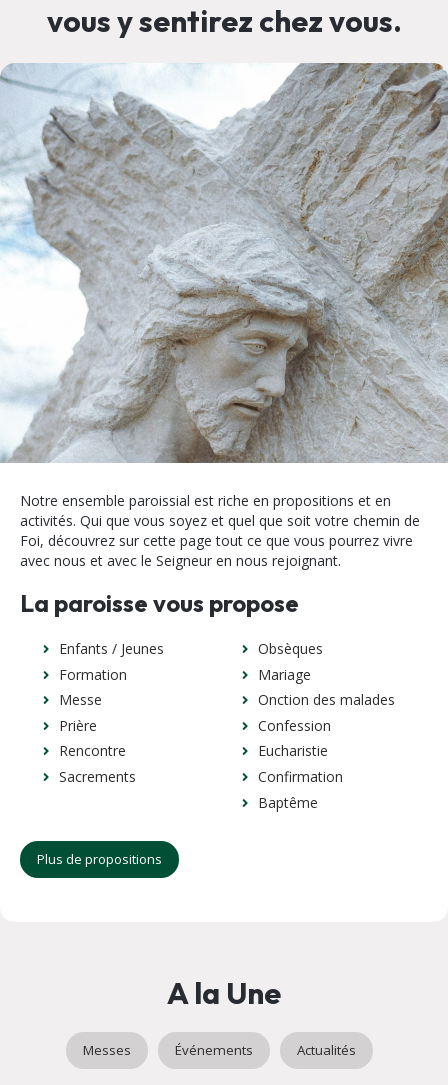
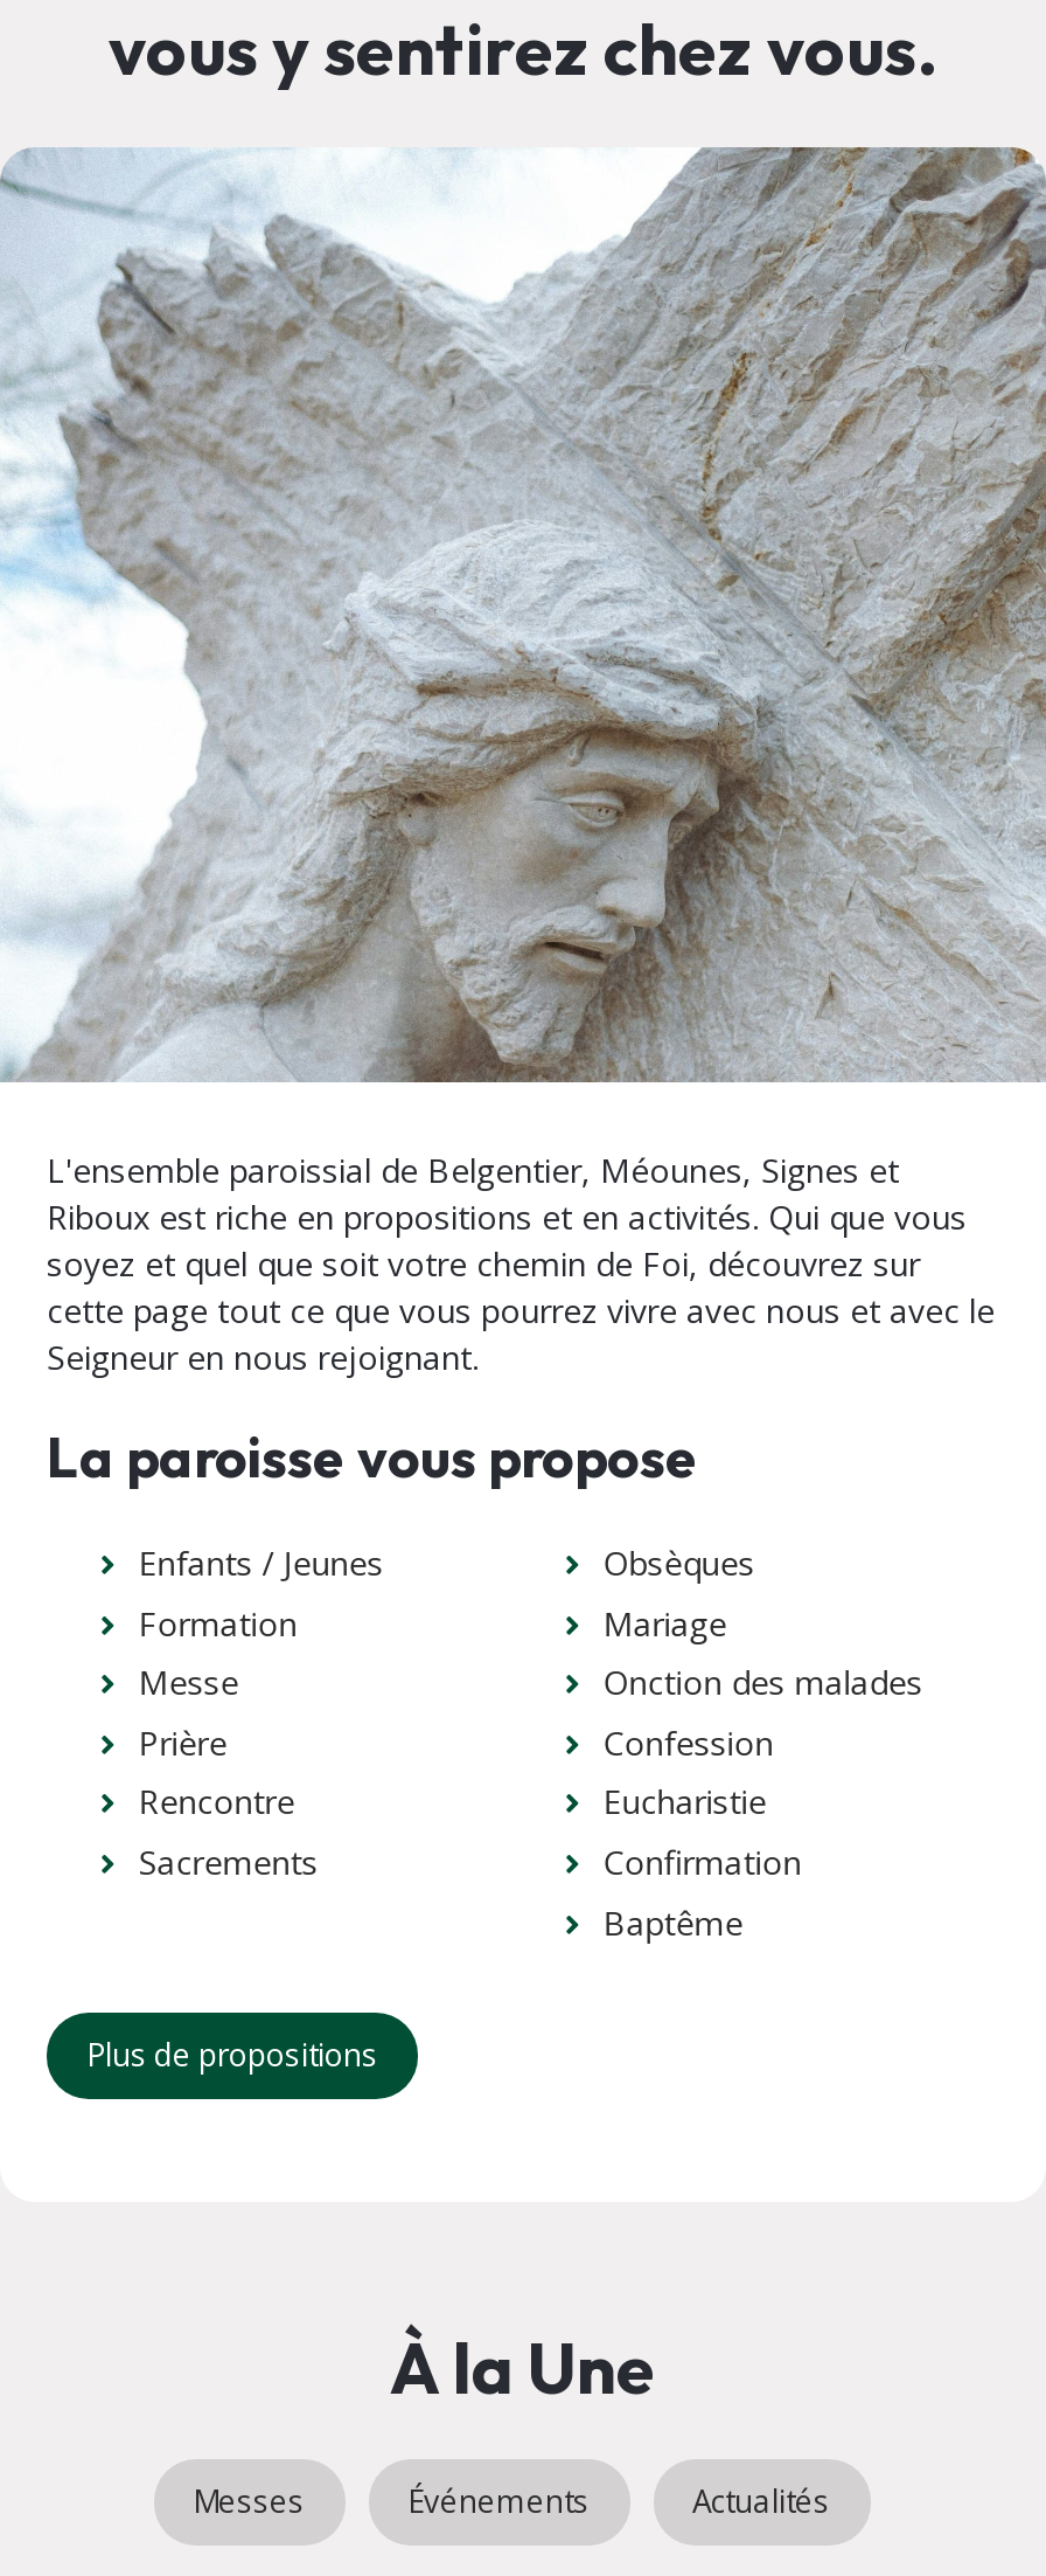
- Notre ensemble paroissial est riche en propositions et en
- activités. Qui que vous soyez et quel que soit votre chemin de
- Foi, découvrez sur cette page tout ce que vous pourrez vivre
- avec nous et avec le Seigneur en nous rejoignant.
+ L'ensemble paroissial de Belgentier, Méounes, Signes et
+ Riboux est riche en propositions et en activités. Qui que vous
+ soyez et quel que soit votre chemin de Foi, découvrez sur
+ cette page tout ce que vous pourrez vivre avec nous et avec le
+ Seigneur en nous rejoignant.

- A la Une
+ À la Une
